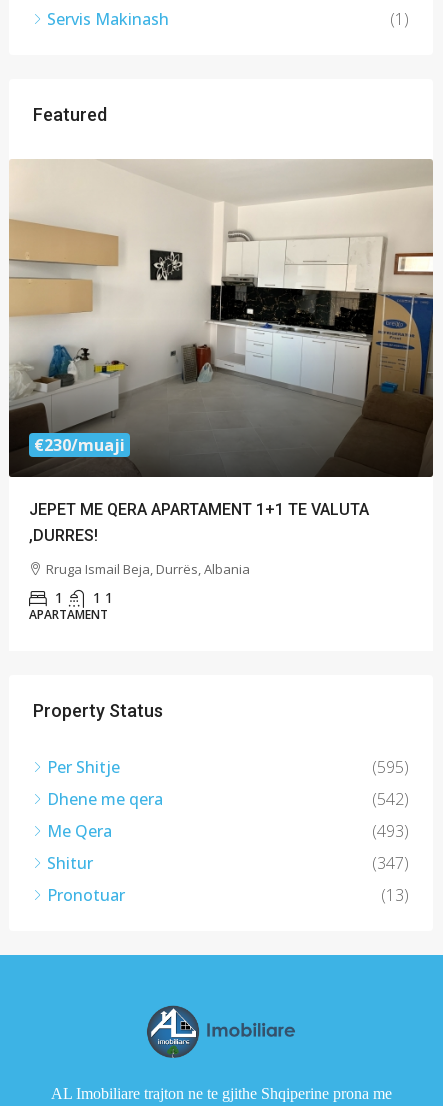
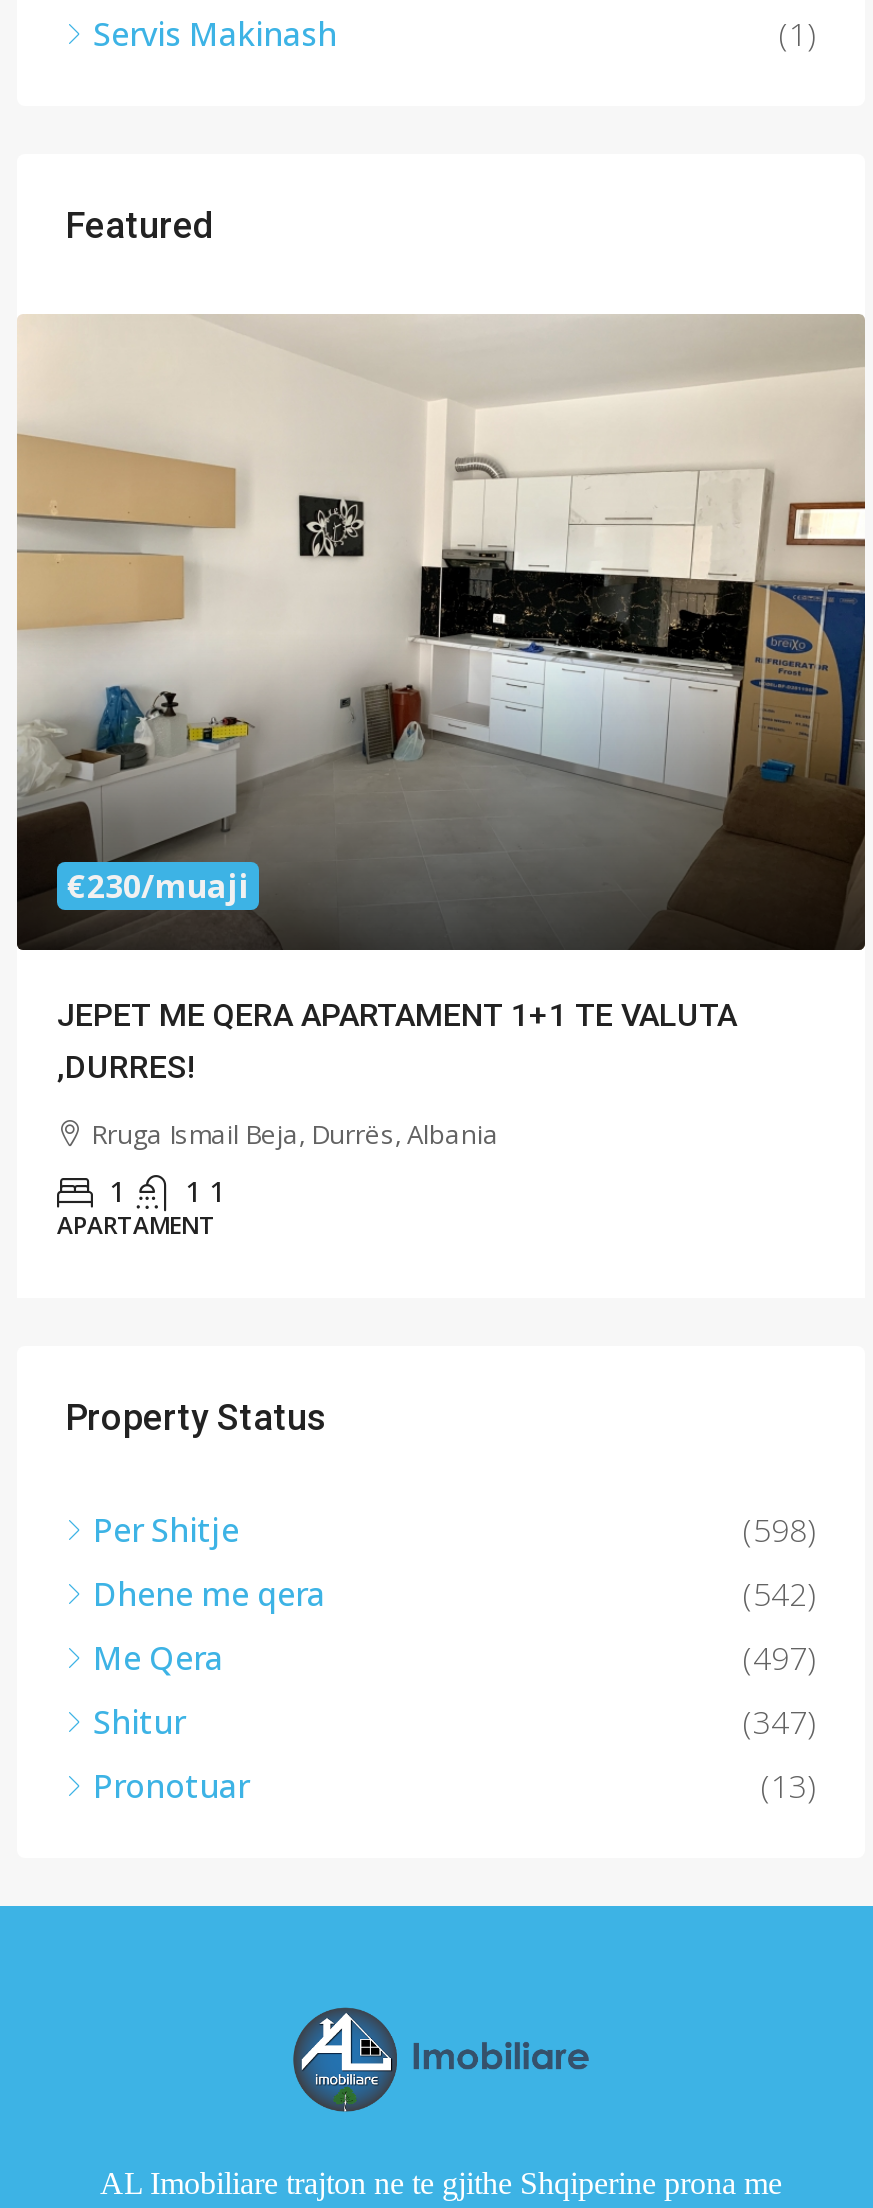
- (595)
+ (598)

- (493)
+ (497)
